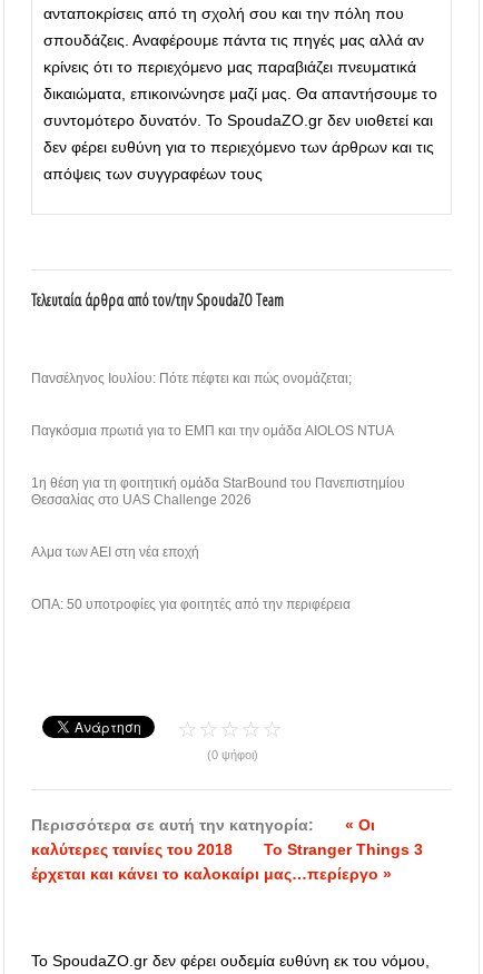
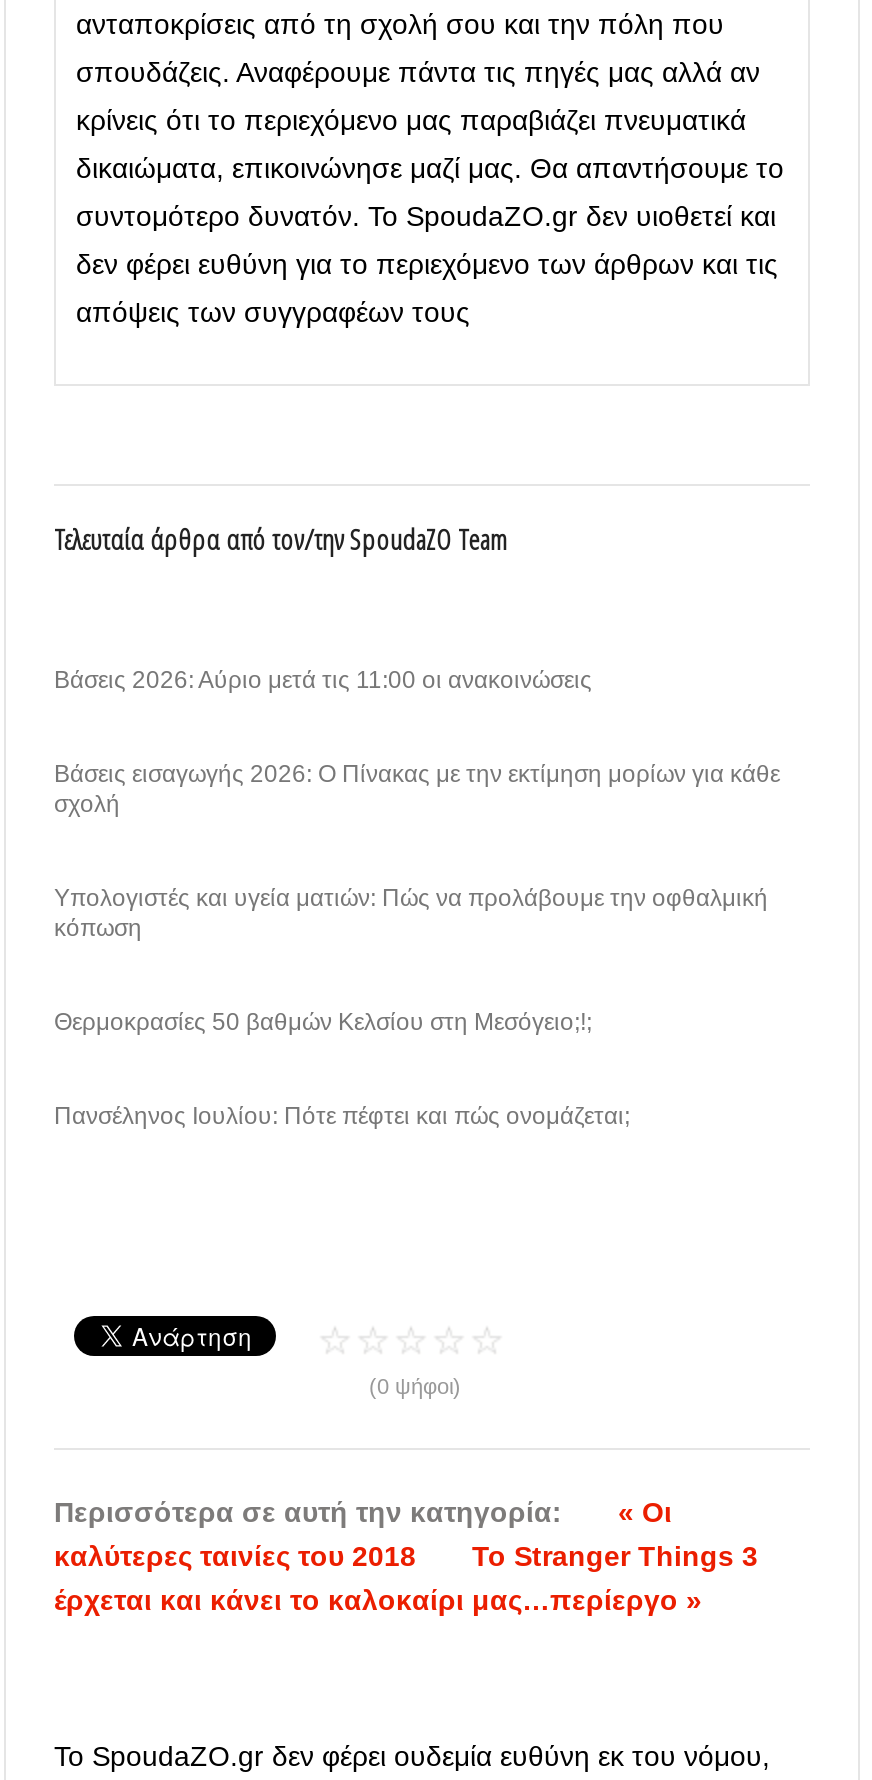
+ Βάσεις 2026: Αύριο μετά τις 11:00 οι ανακοινώσεις
+ Βάσεις εισαγωγής 2026: Ο Πίνακας με την εκτίμηση μορίων για κάθε
+ σχολή
+ Υπολογιστές και υγεία ματιών: Πώς να προλάβουμε την οφθαλμική
+ κόπωση
+ Θερμοκρασίες 50 βαθμών Κελσίου στη Μεσόγειο;!;

moved down: Πανσέληνος Ιουλίου: Πότε πέφτει και πώς ονομάζεται;

- Παγκόσμια πρωτιά για το ΕΜΠ και την ομάδα AIOLOS NTUA
- 1η θέση για τη φοιτητική ομάδα StarBound του Πανεπιστημίου
- Θεσσαλίας στο UAS Challenge 2026
- Αλμα των ΑΕΙ στη νέα εποχή
- ΟΠΑ: 50 υποτροφίες για φοιτητές από την περιφέρεια
